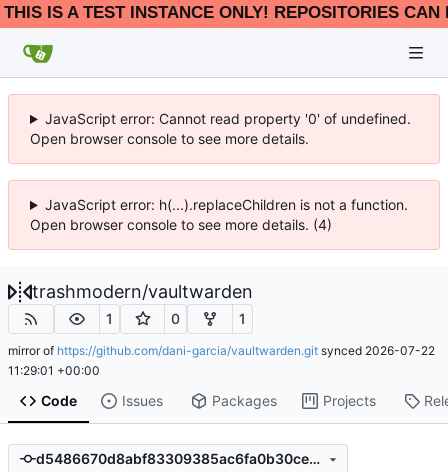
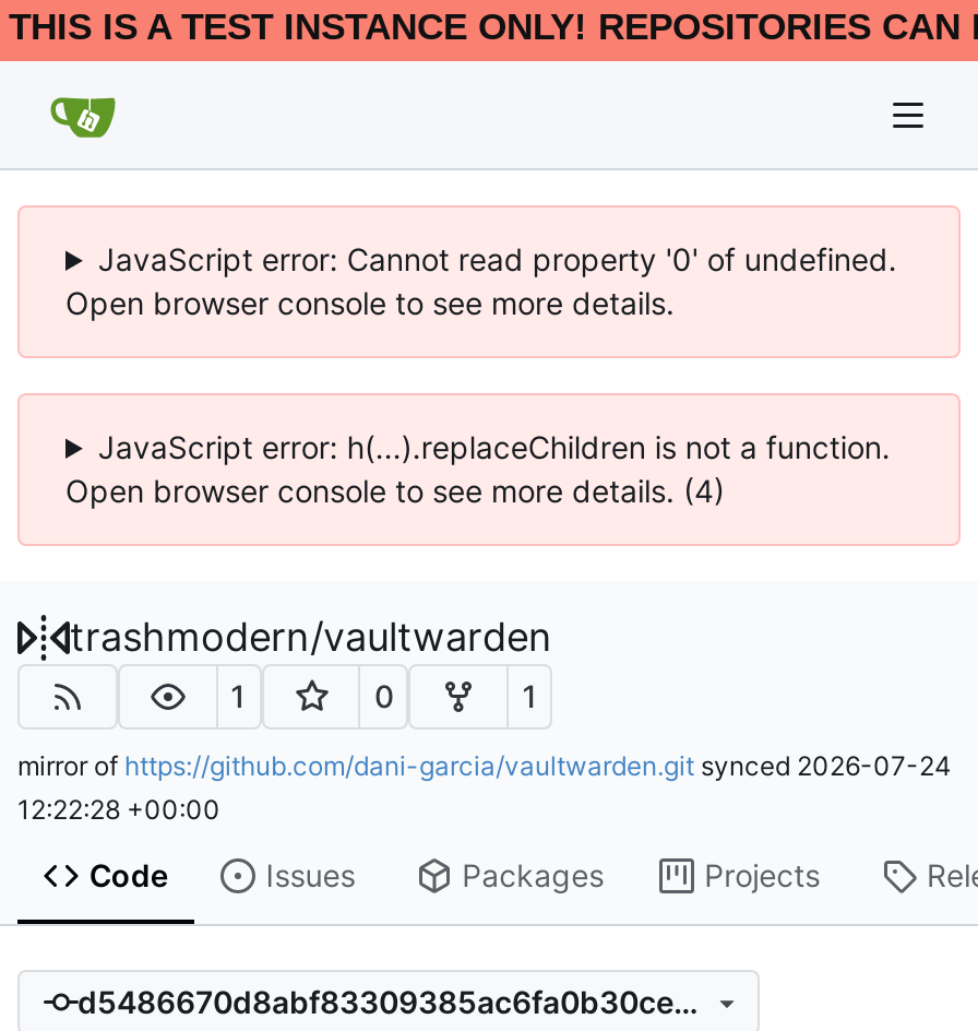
- mirror of https://github.com/dani-garcia/vaultwarden.git synced 2026-07-22
+ mirror of https://github.com/dani-garcia/vaultwarden.git synced 2026-07-24

- 11:29:01 +00:00
+ 12:22:28 +00:00
